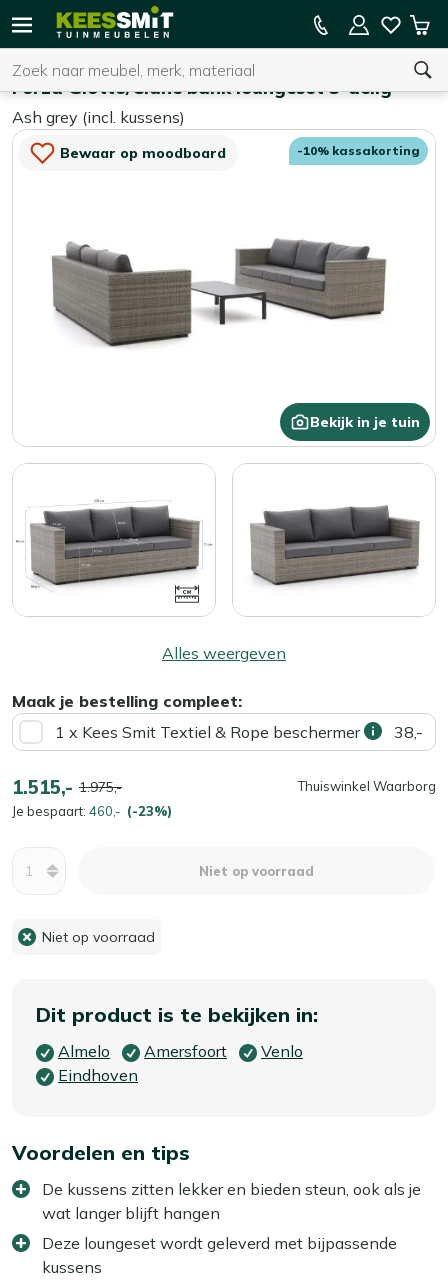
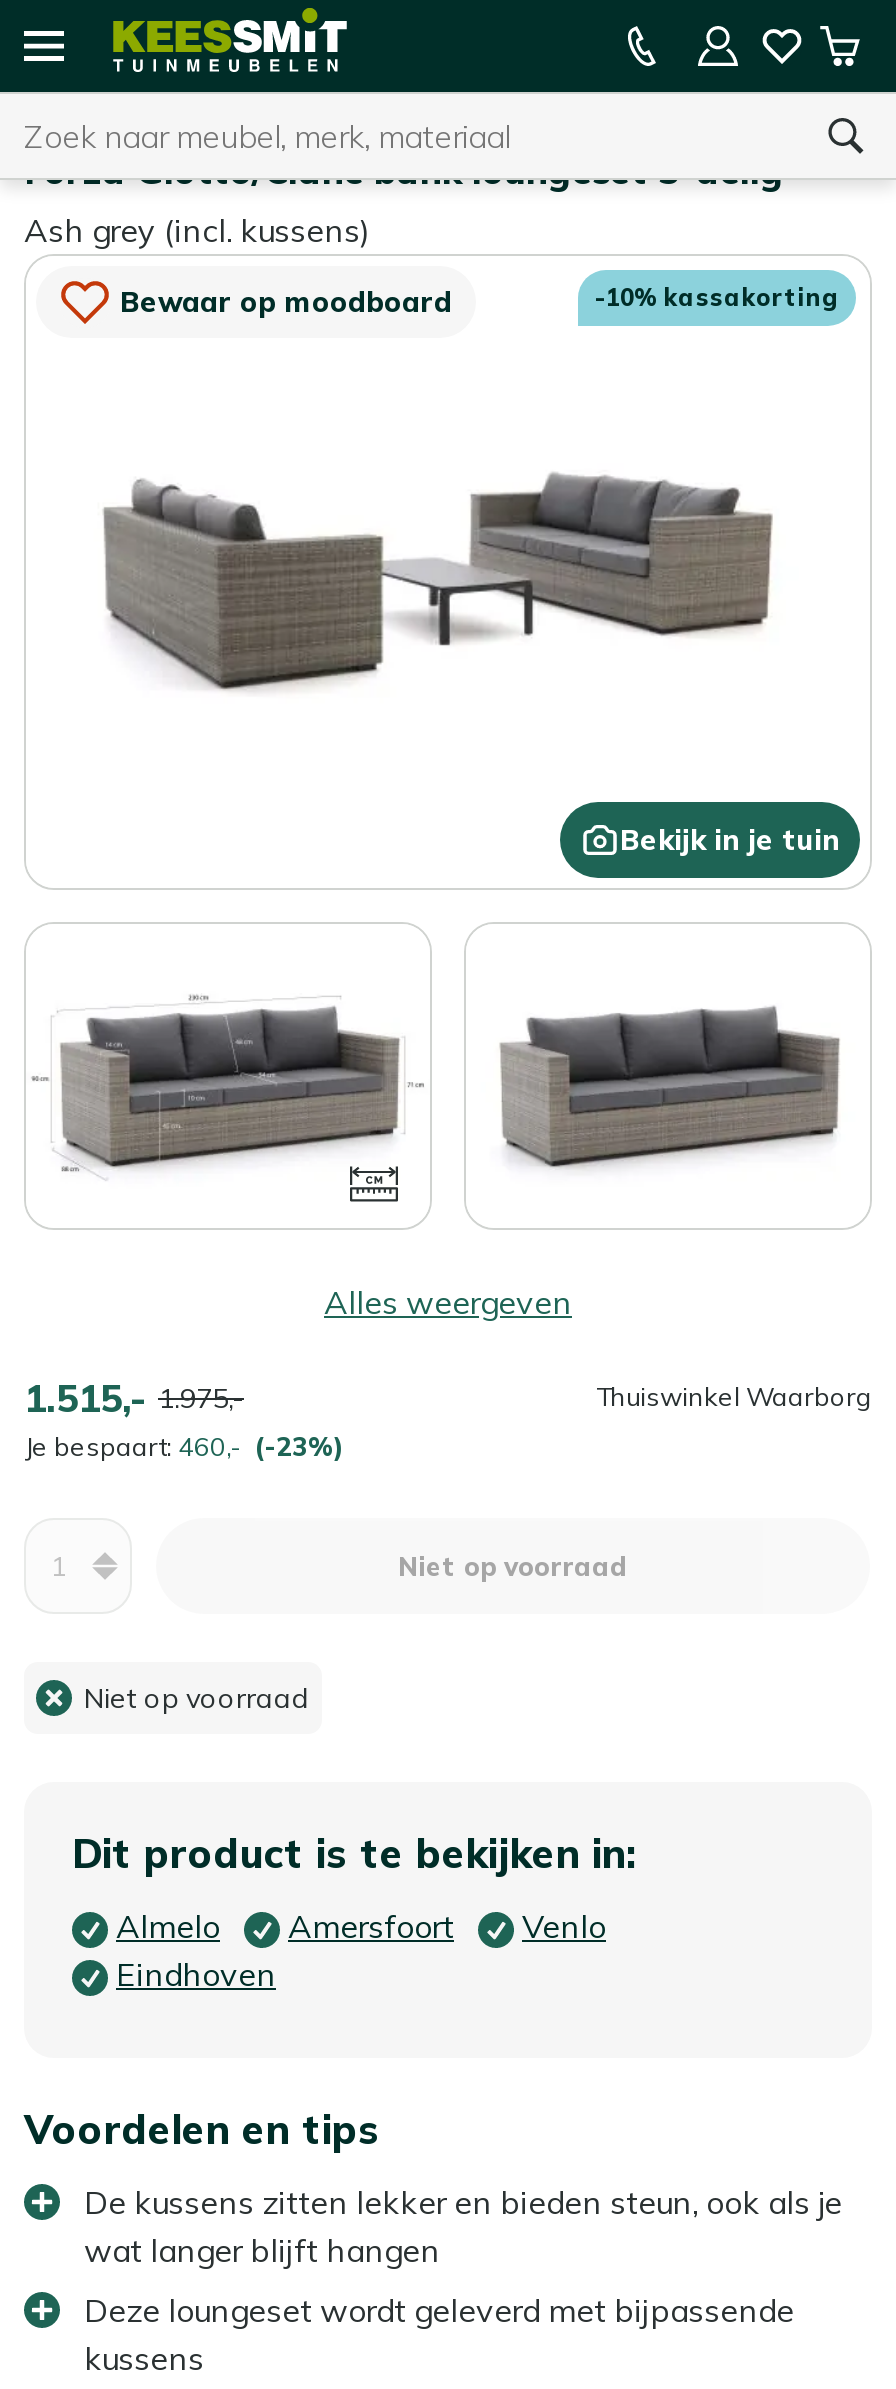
- Maak je bestelling compleet:
- 1 x Kees Smit Textiel & Rope beschermer
- 38,-
